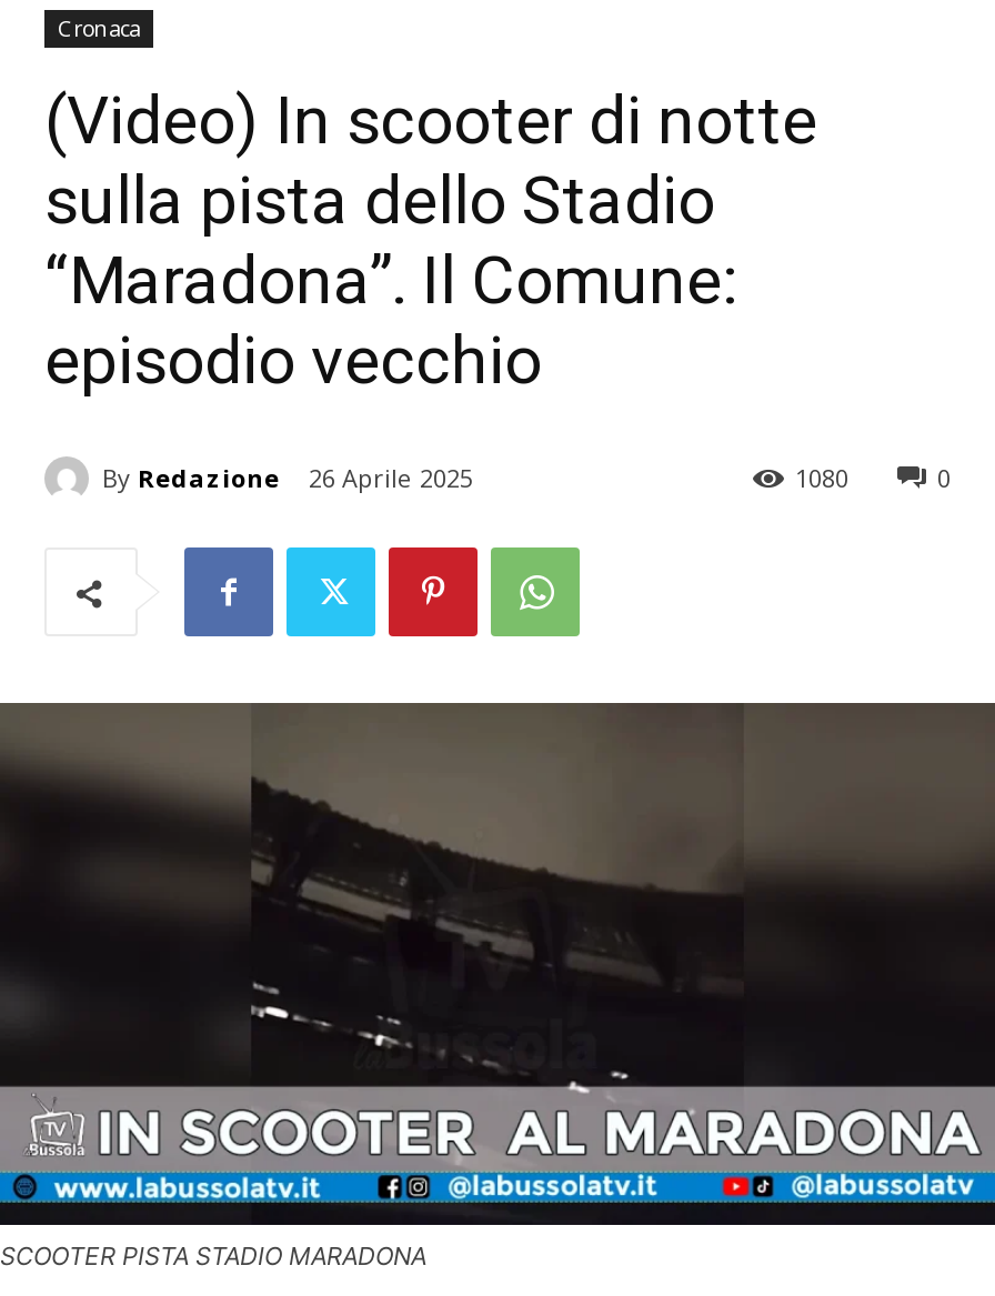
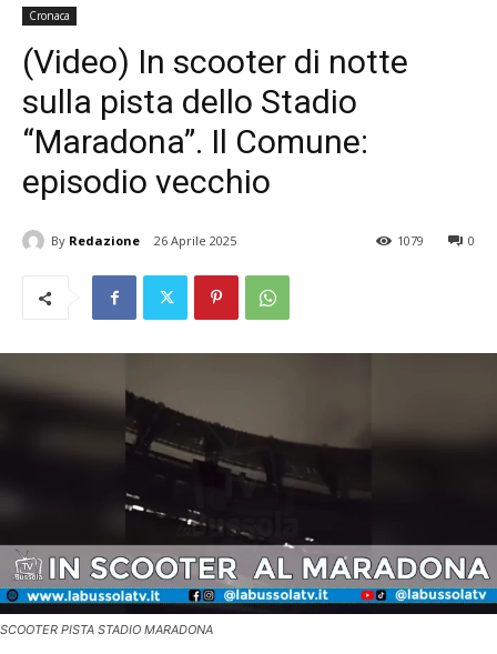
- 1080
+ 1079
